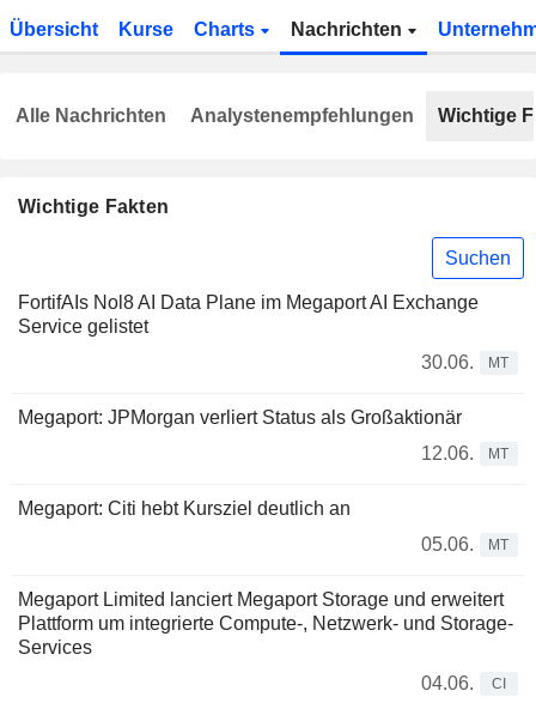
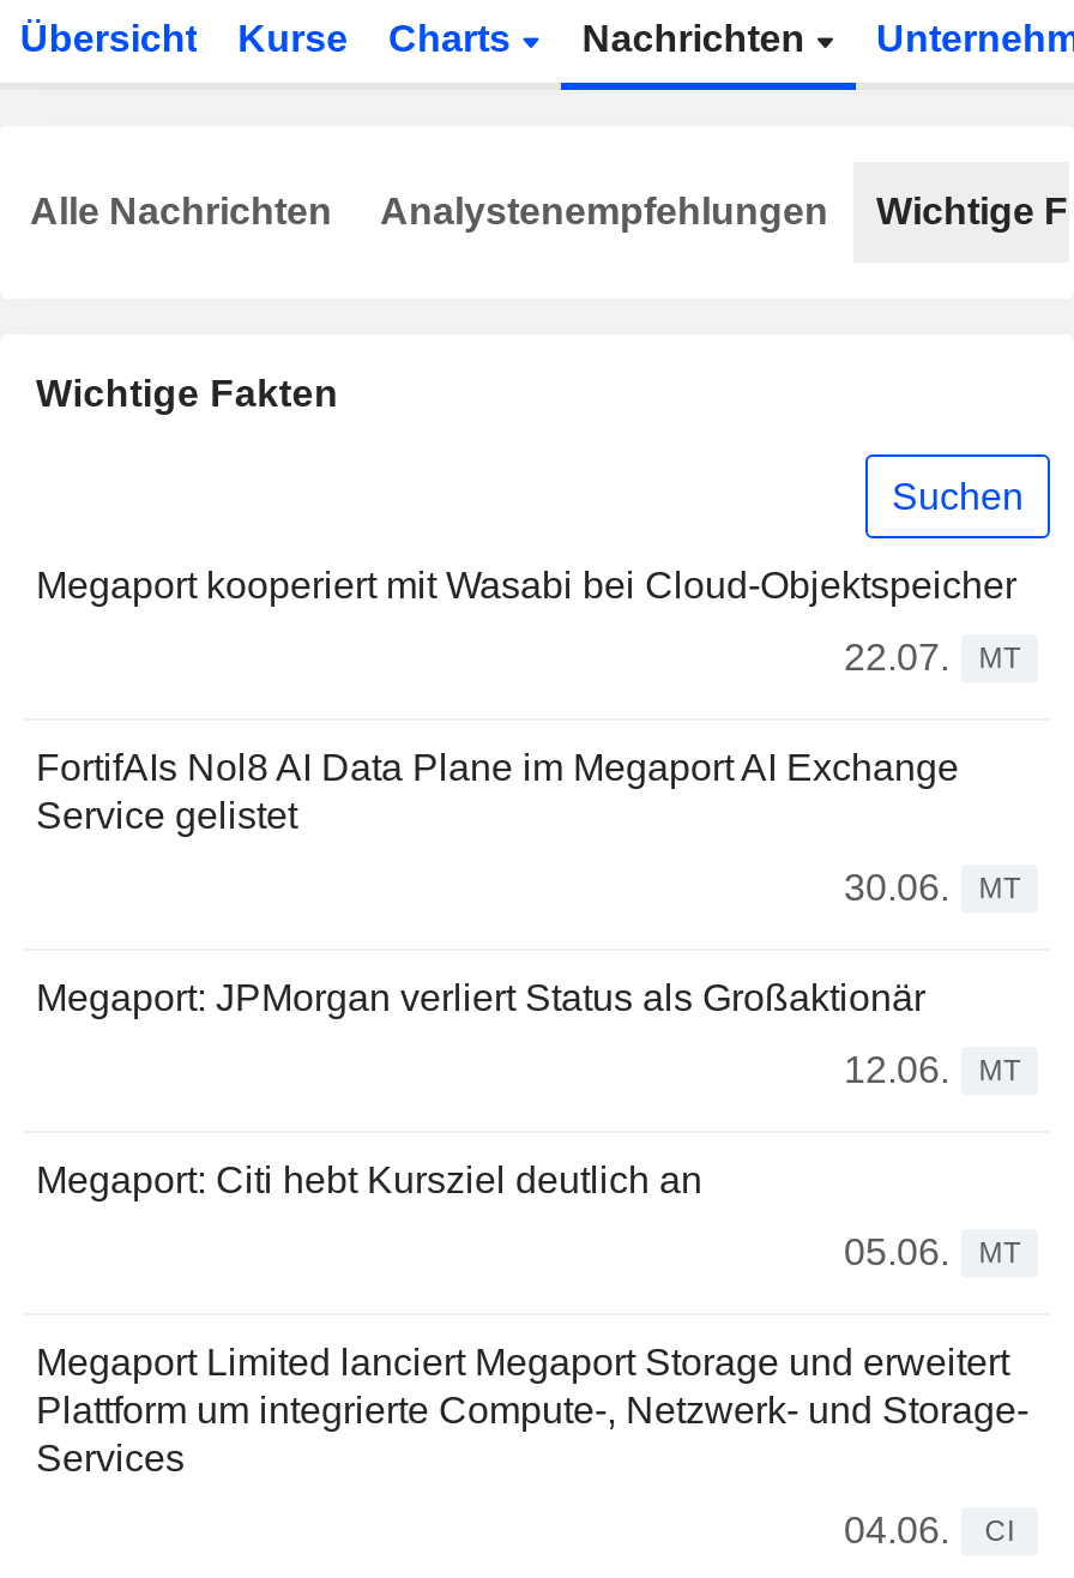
+ Megaport kooperiert mit Wasabi bei Cloud-Objektspeicher
+ 22.07.
+ MT
